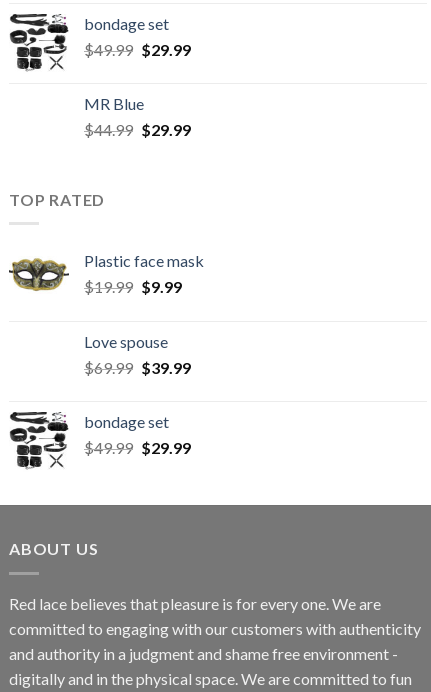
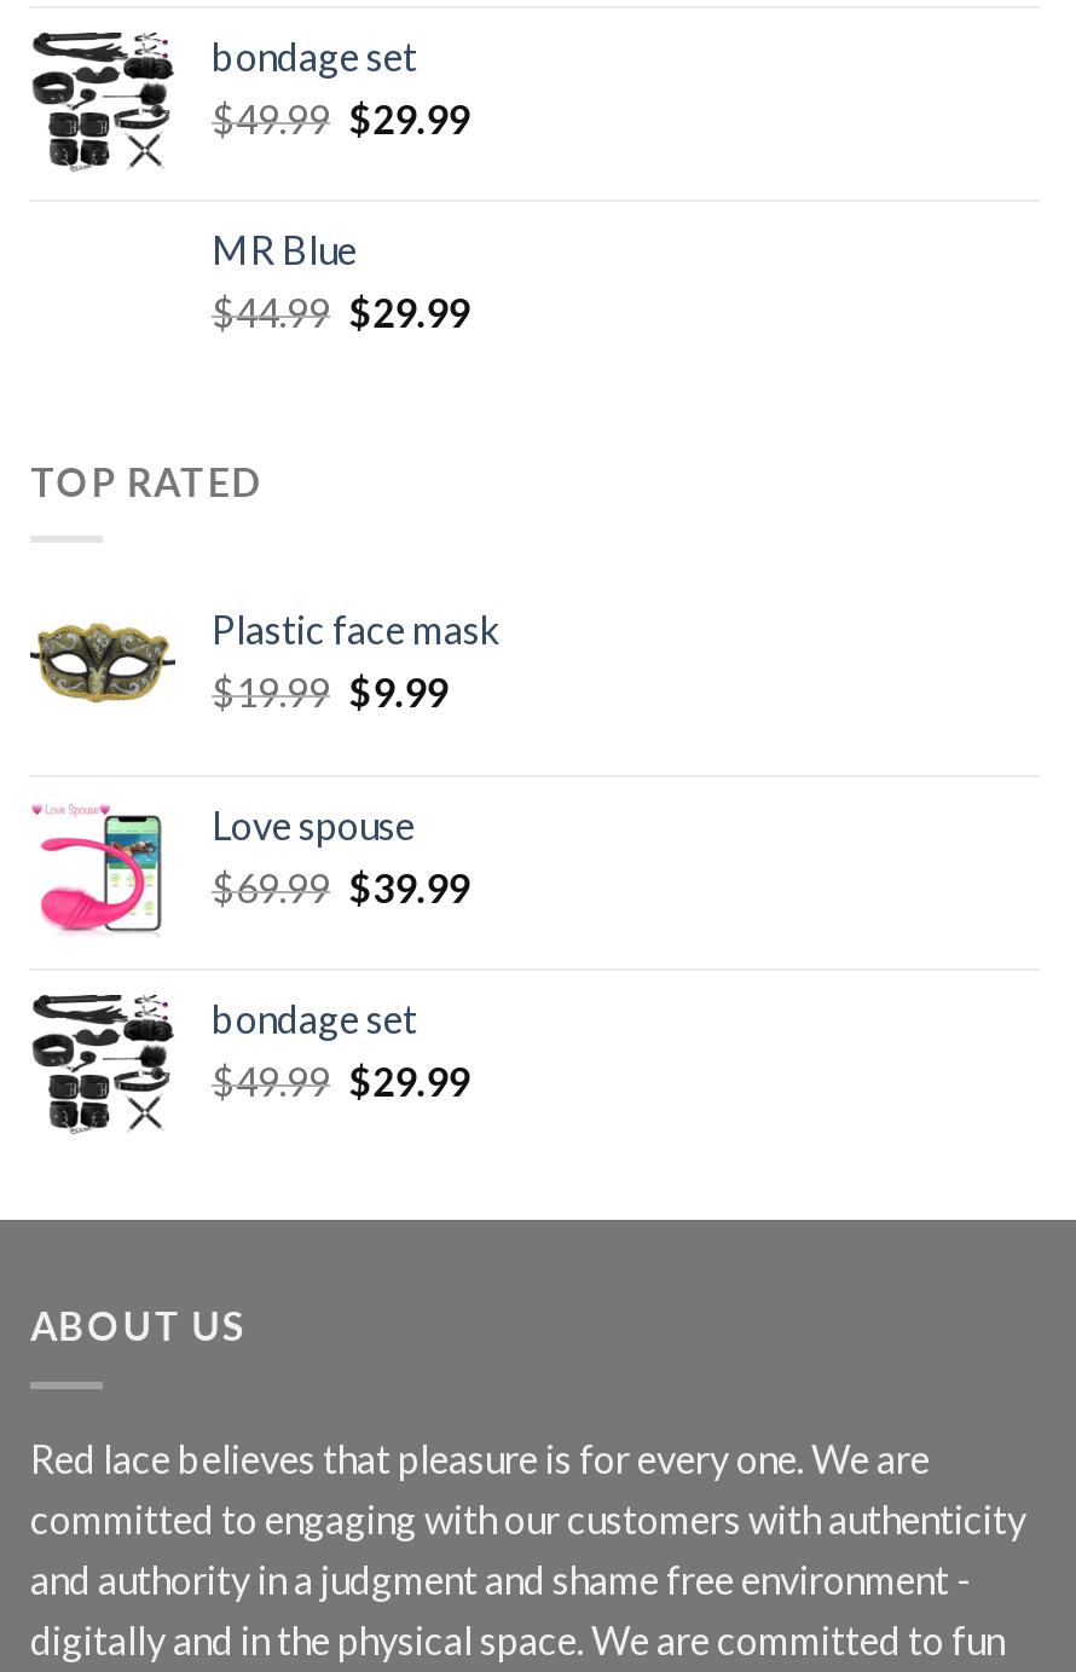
+ [image]
